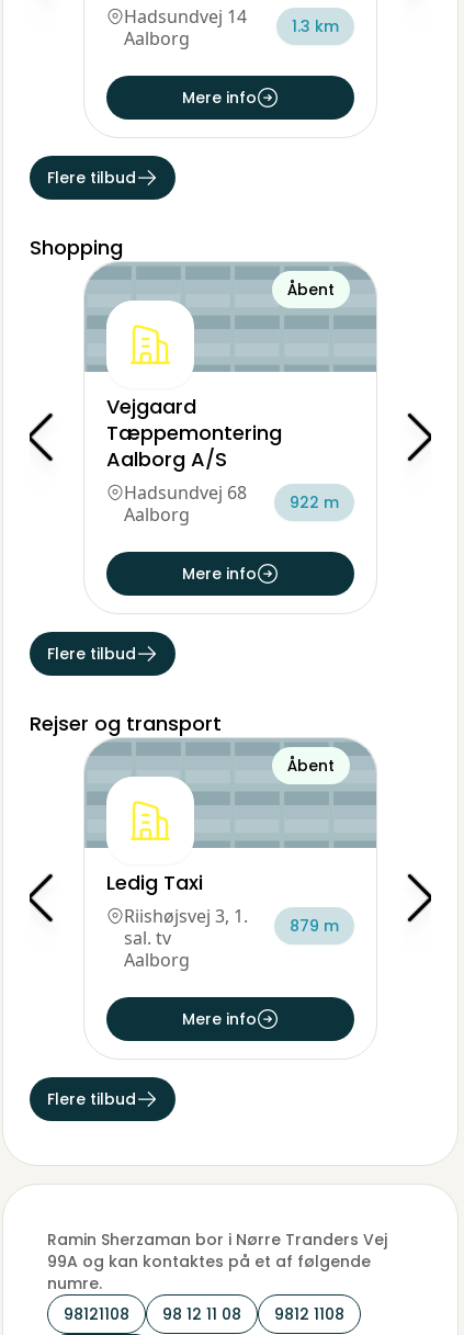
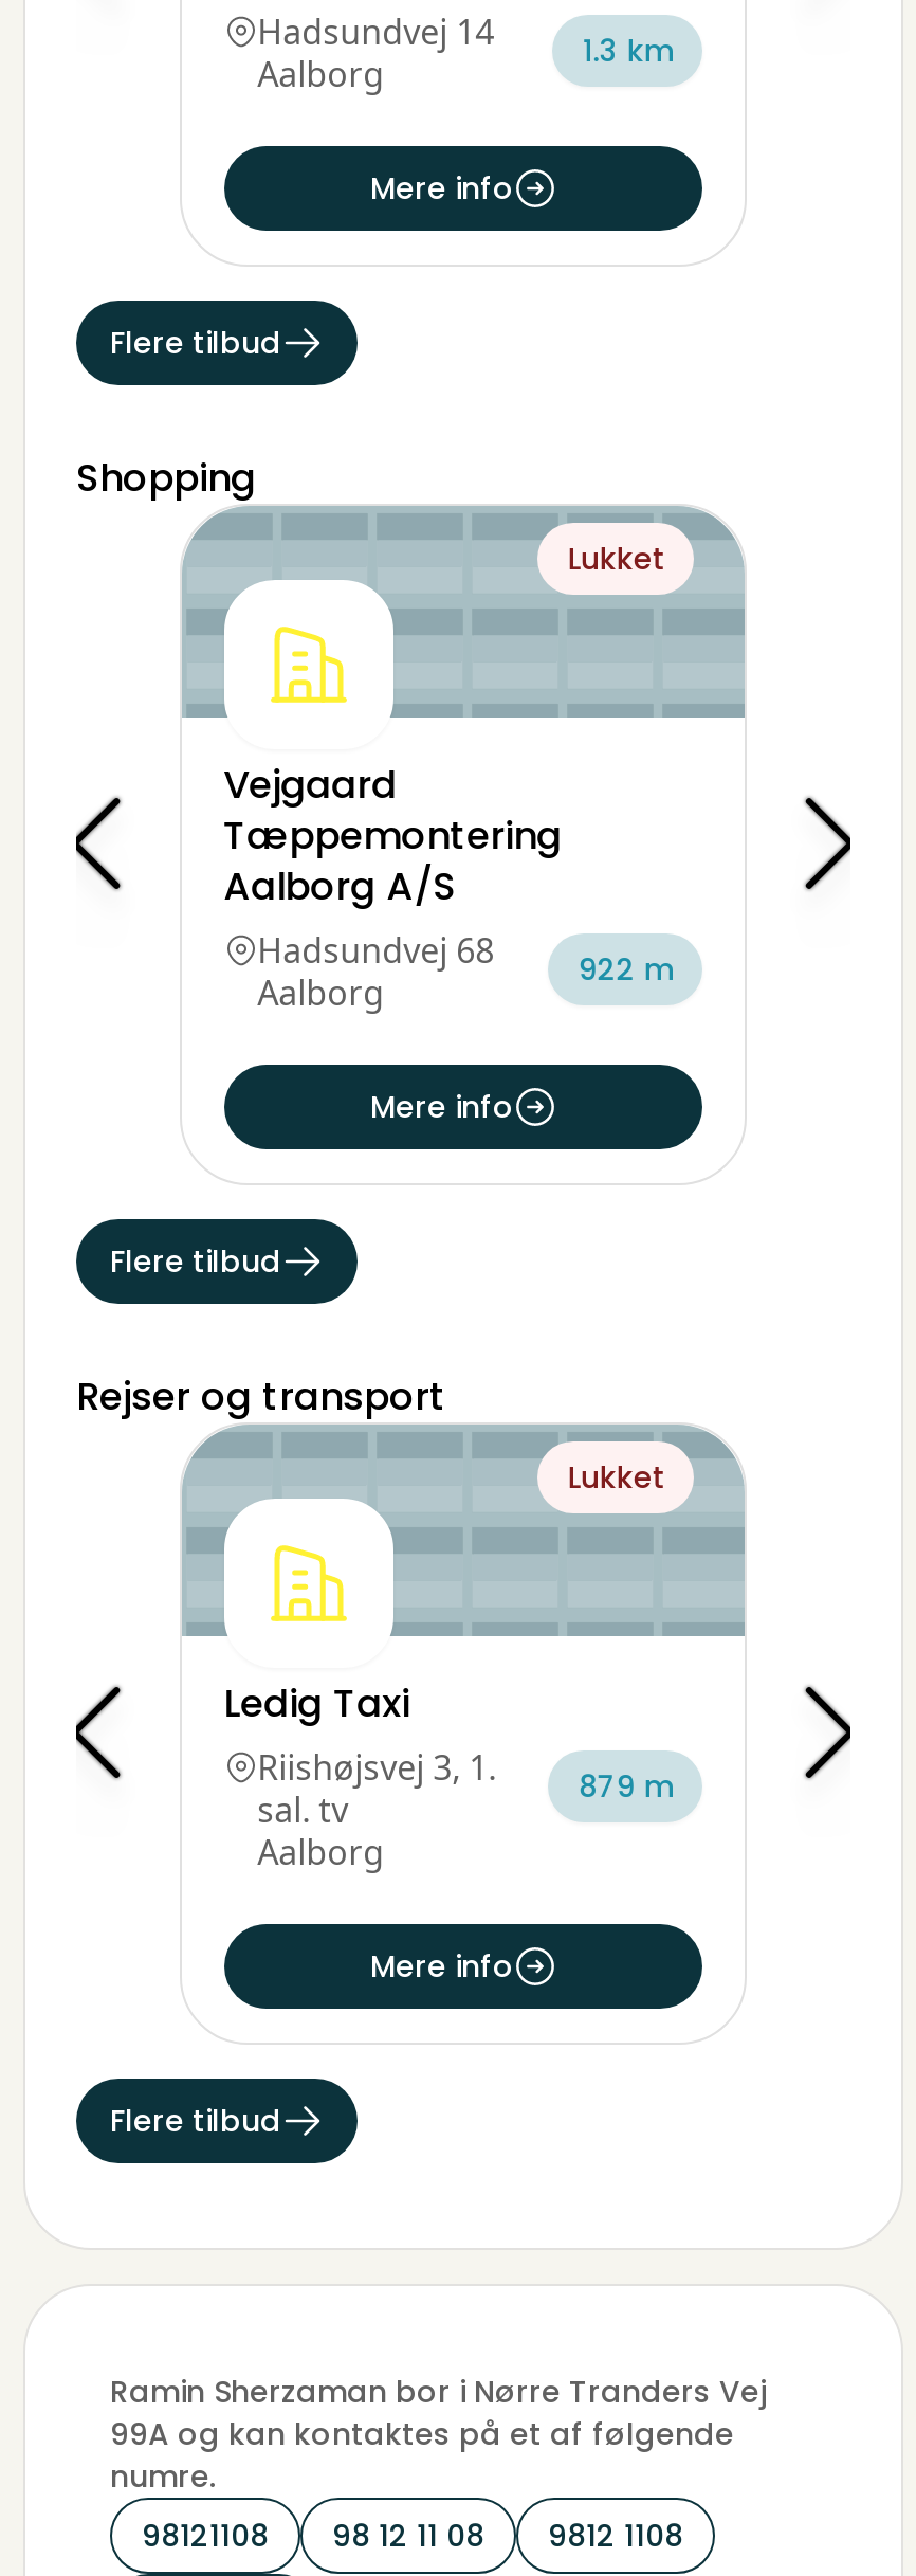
- Åbent
+ Lukket

- Åbent
+ Lukket
